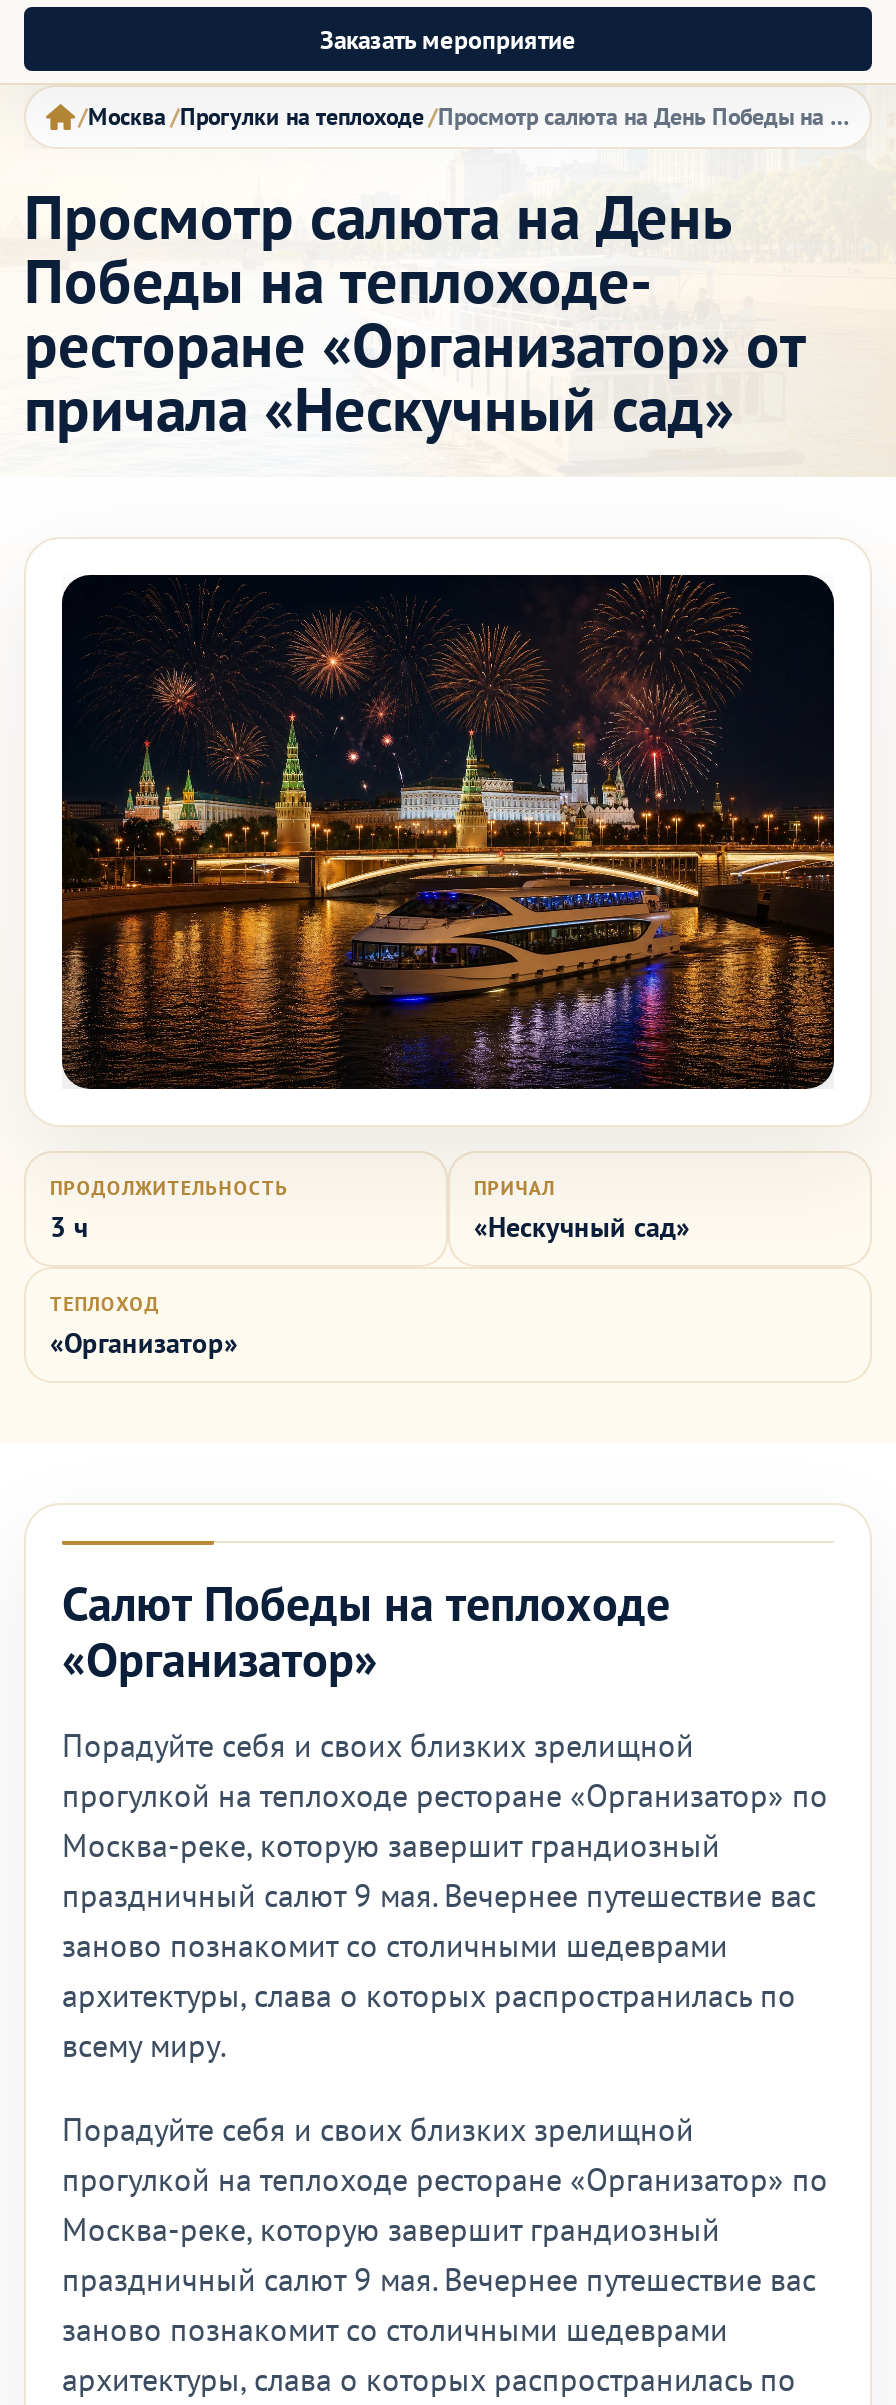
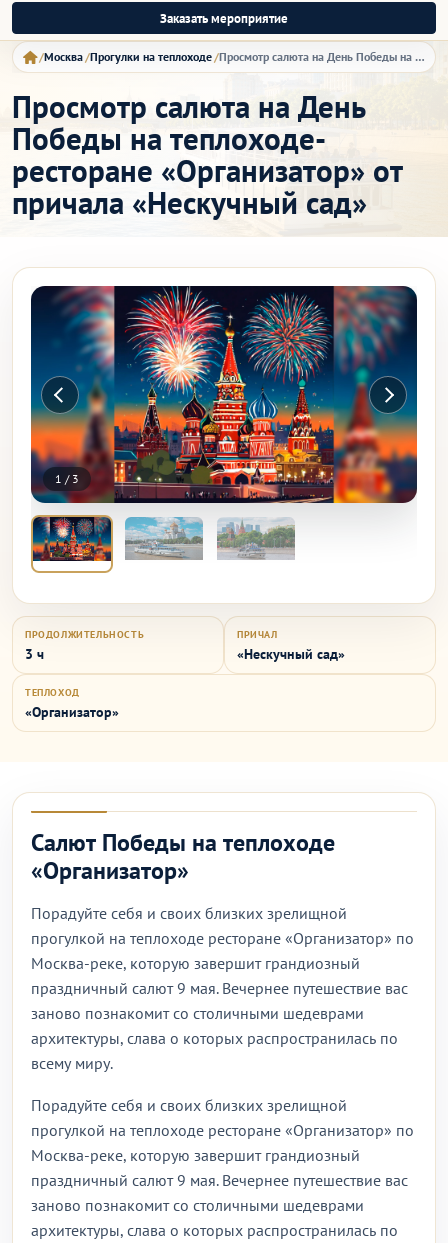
+ 1 / 3

- [image]
+ [image]
